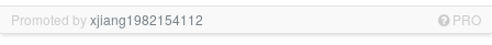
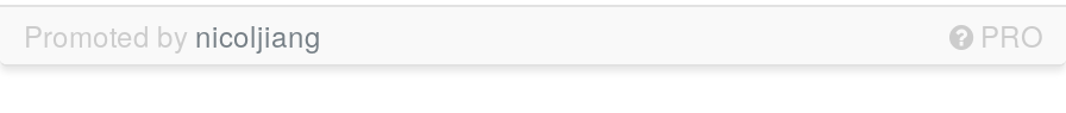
- Promoted by xjiang1982154112
+ Promoted by nicoljiang
